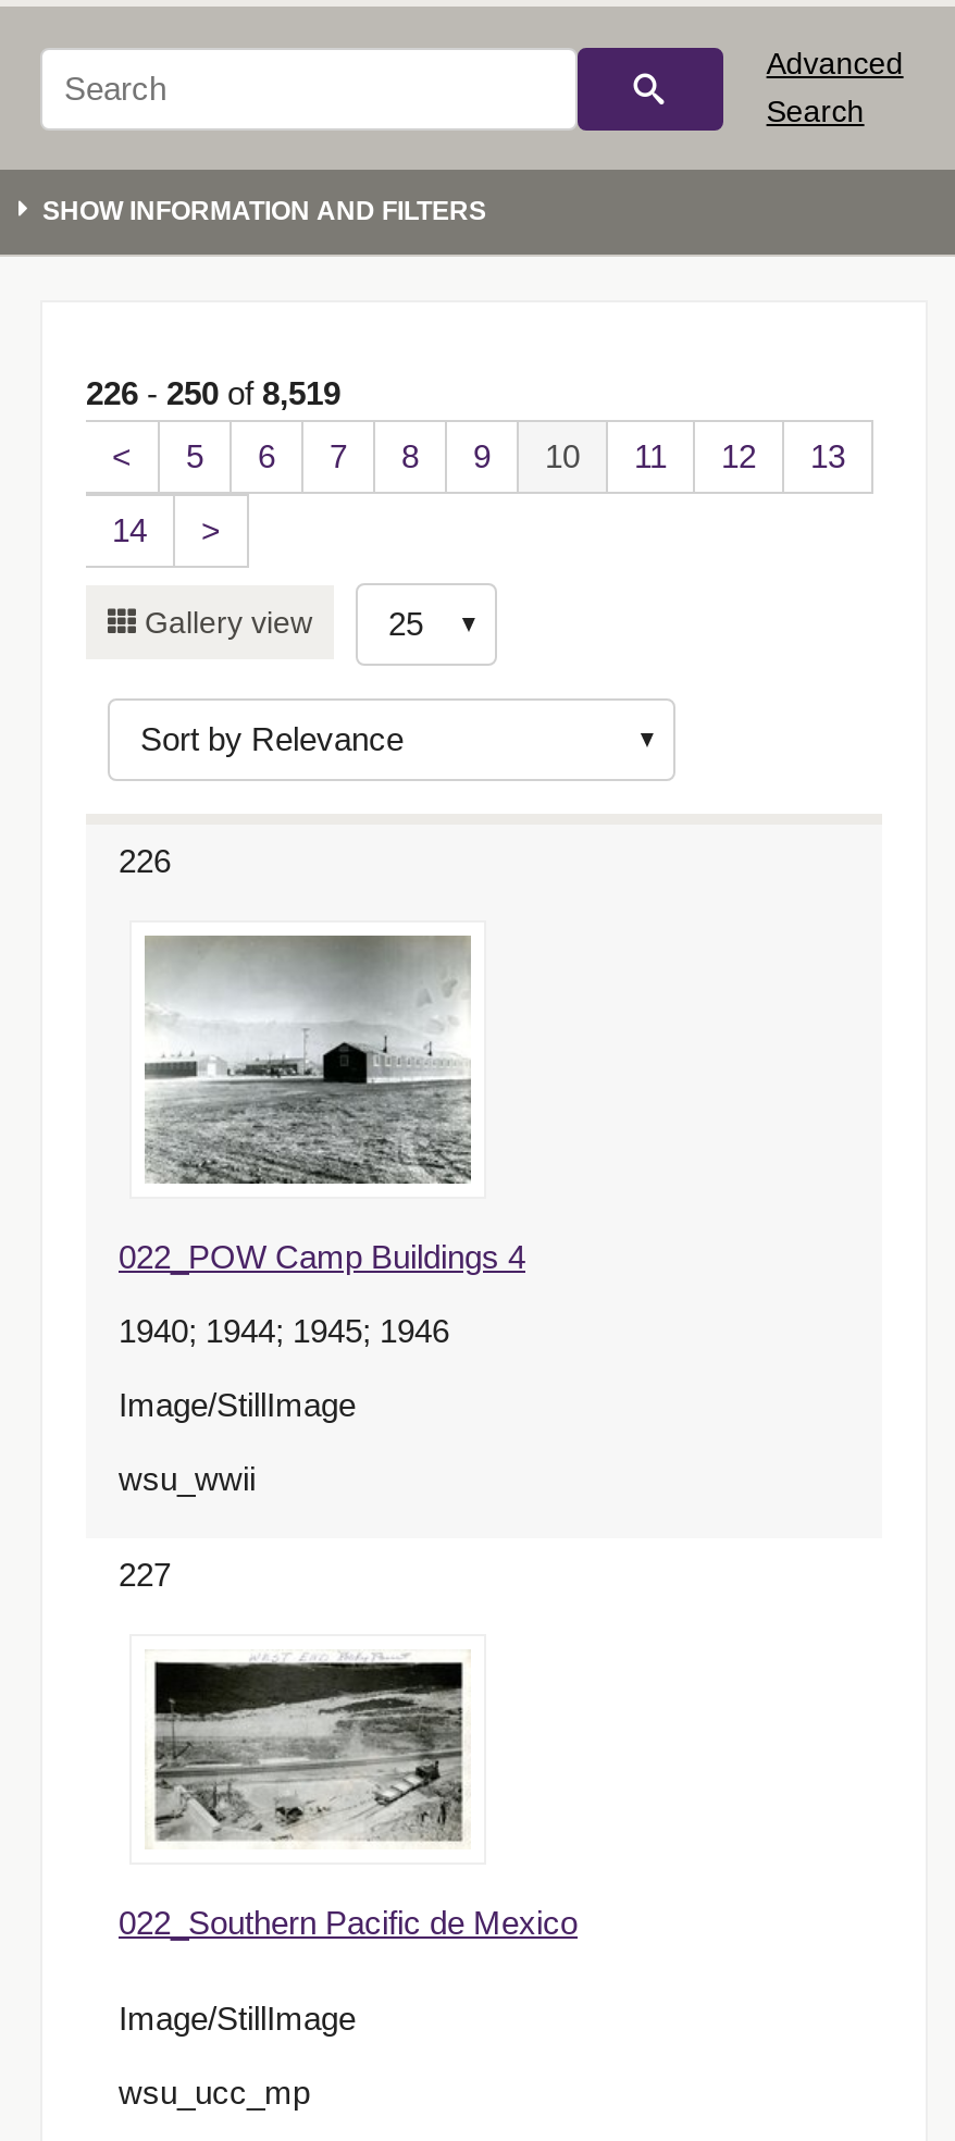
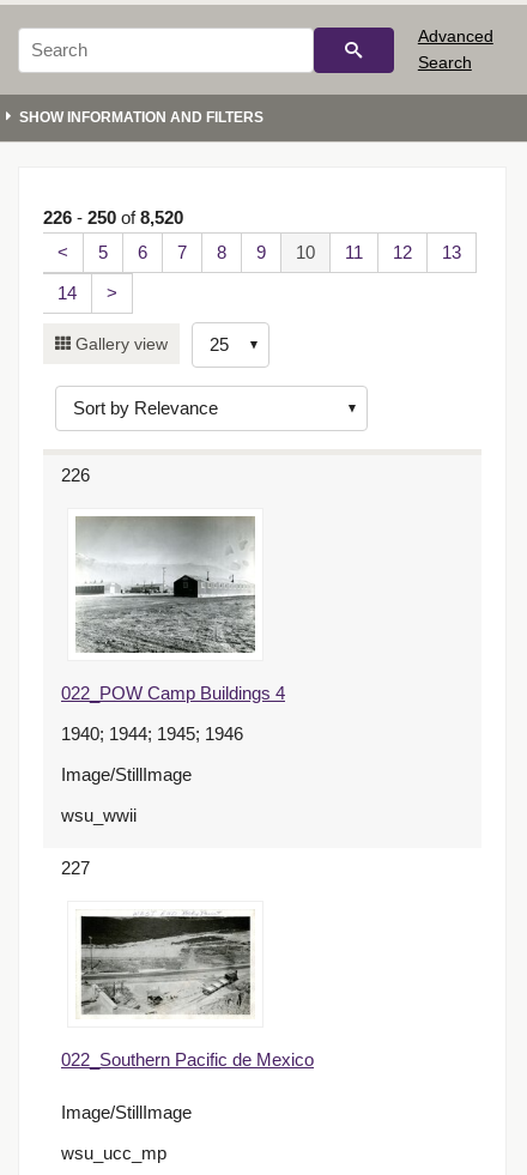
- 226 - 250 of 8,519
+ 226 - 250 of 8,520
